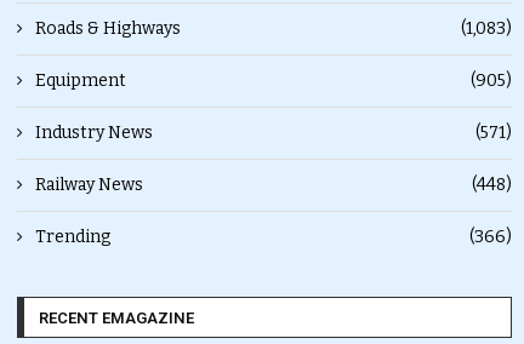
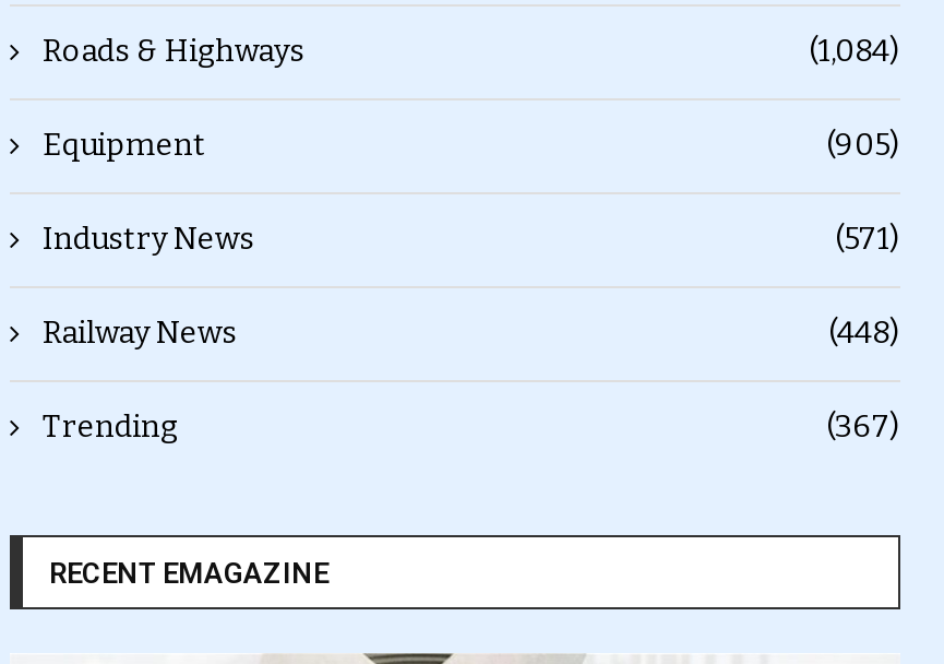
- (1,083)
+ (1,084)

- (366)
+ (367)
